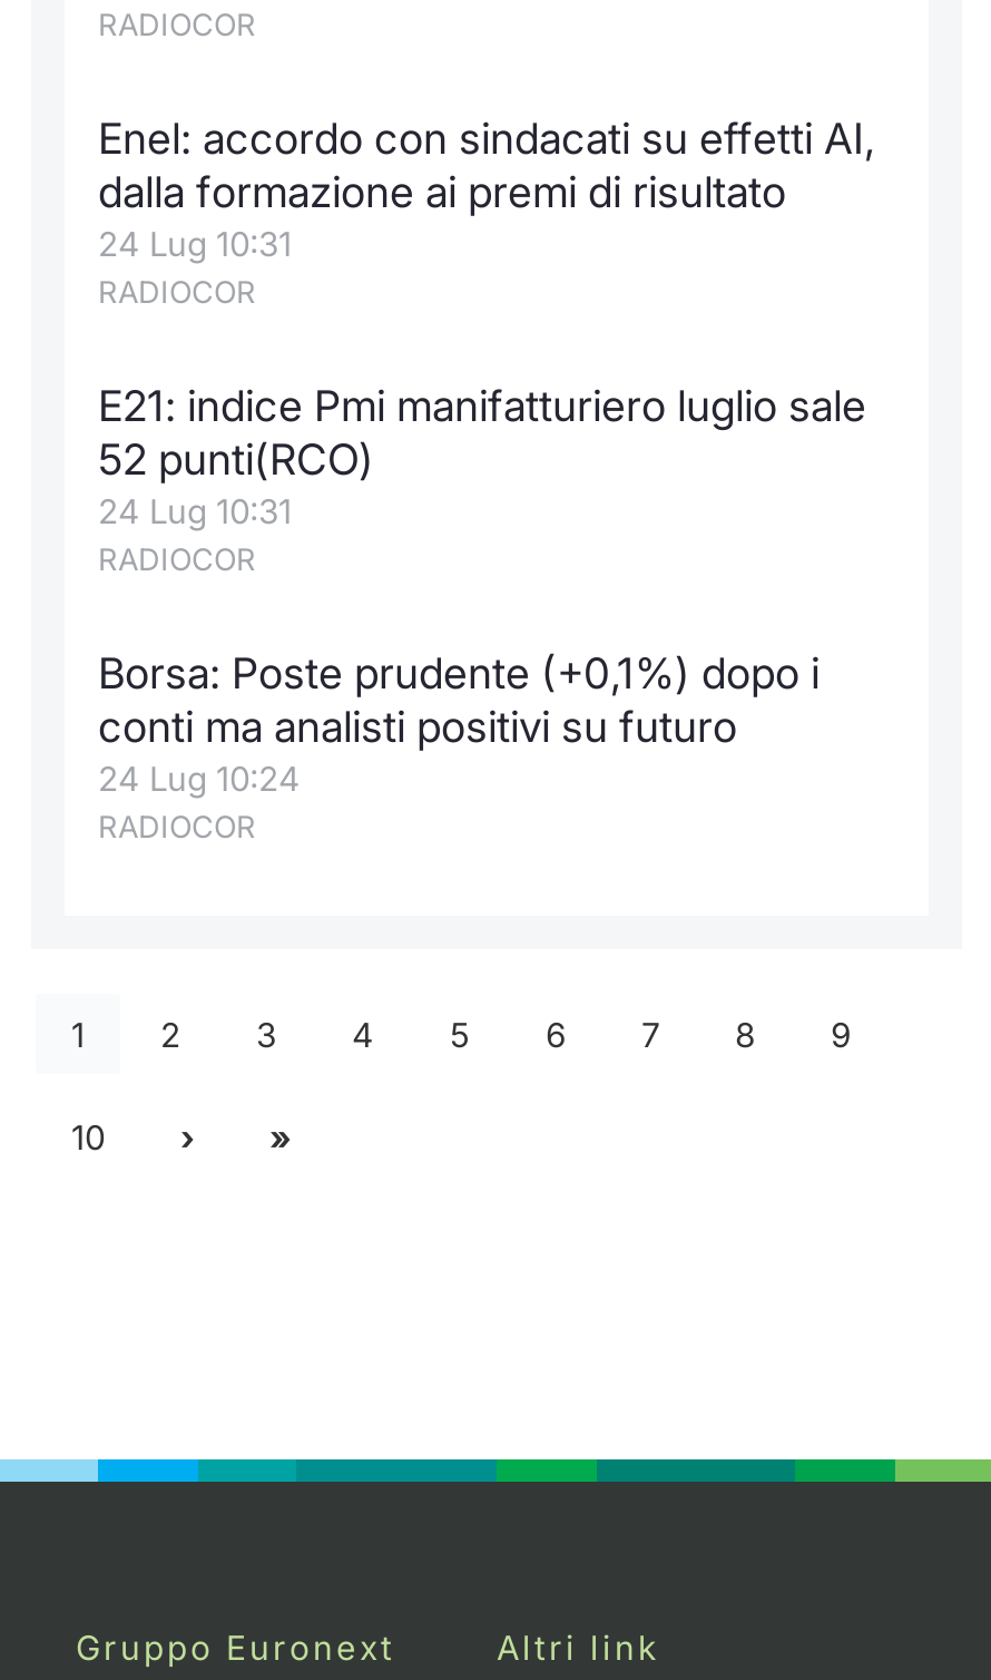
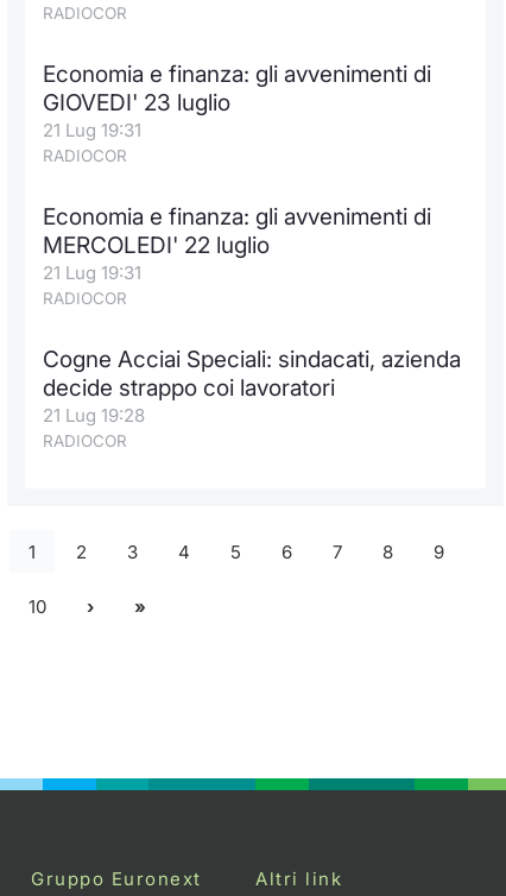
- Enel: accordo con sindacati su effetti AI,
- dalla formazione ai premi di risultato
- 24 Lug 10:31
+ Economia e finanza: gli avvenimenti di
+ GIOVEDI' 23 luglio
+ 21 Lug 19:31

- E21: indice Pmi manifatturiero luglio sale
- 52 punti(RCO)
- 24 Lug 10:31
+ Economia e finanza: gli avvenimenti di
+ MERCOLEDI' 22 luglio
+ 21 Lug 19:31

- Borsa: Poste prudente (+0,1%) dopo i
- conti ma analisti positivi su futuro
- 24 Lug 10:24
+ Cogne Acciai Speciali: sindacati, azienda
+ decide strappo coi lavoratori
+ 21 Lug 19:28
